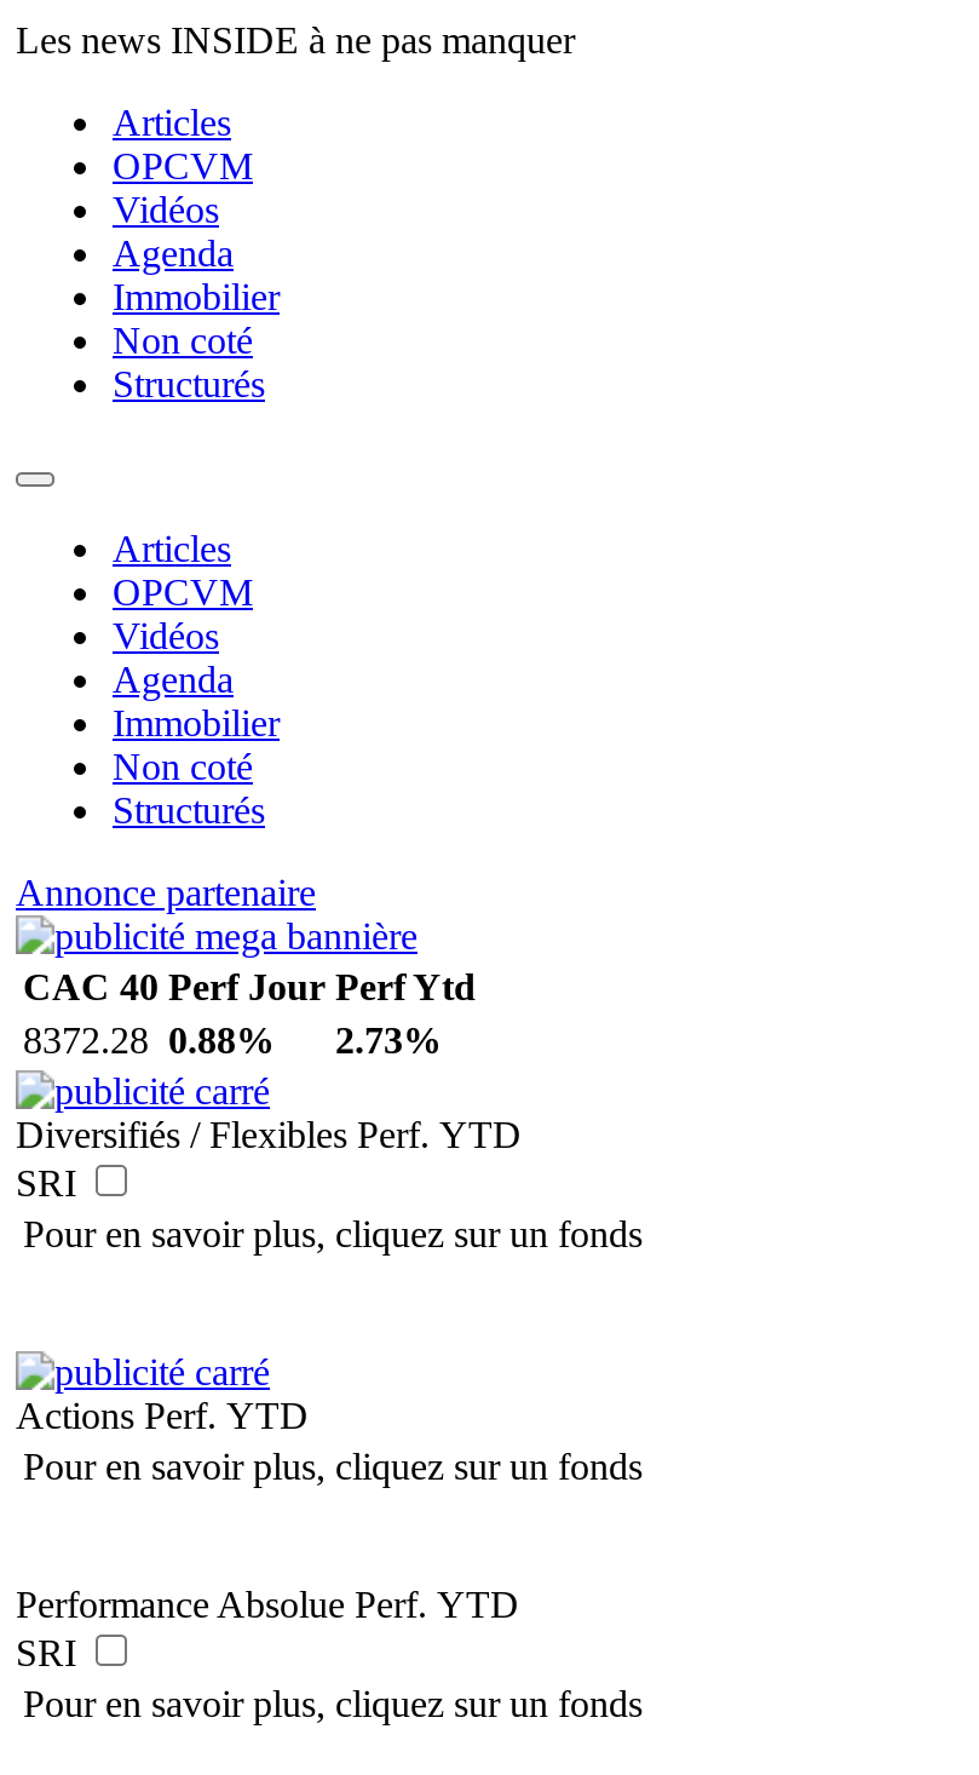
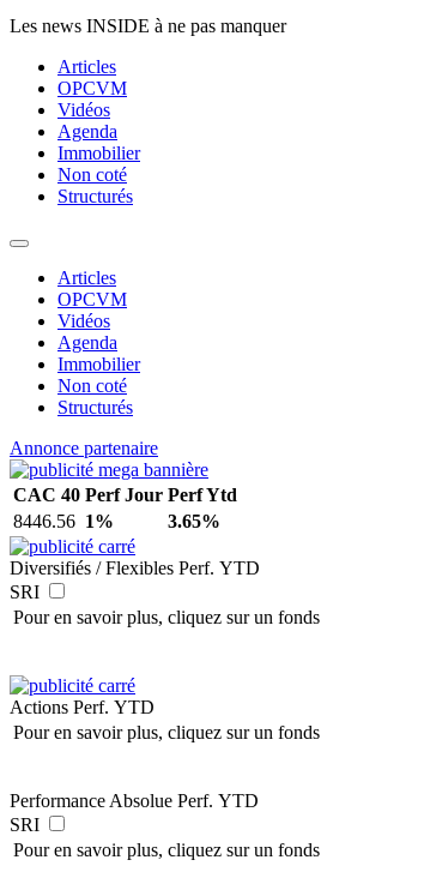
- 8372.28 0.88%
+ 8446.56 1%

- 2.73%
+ 3.65%
